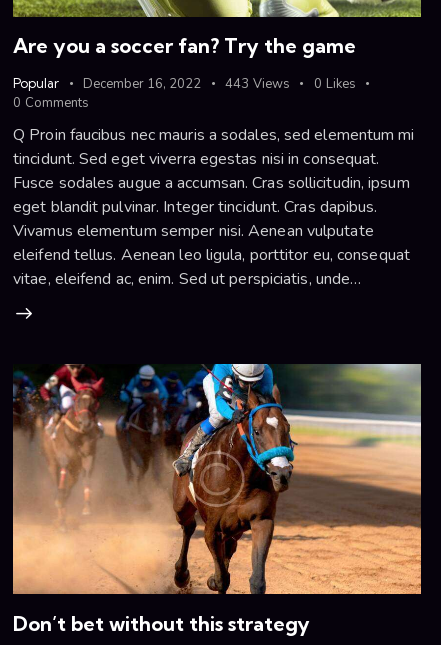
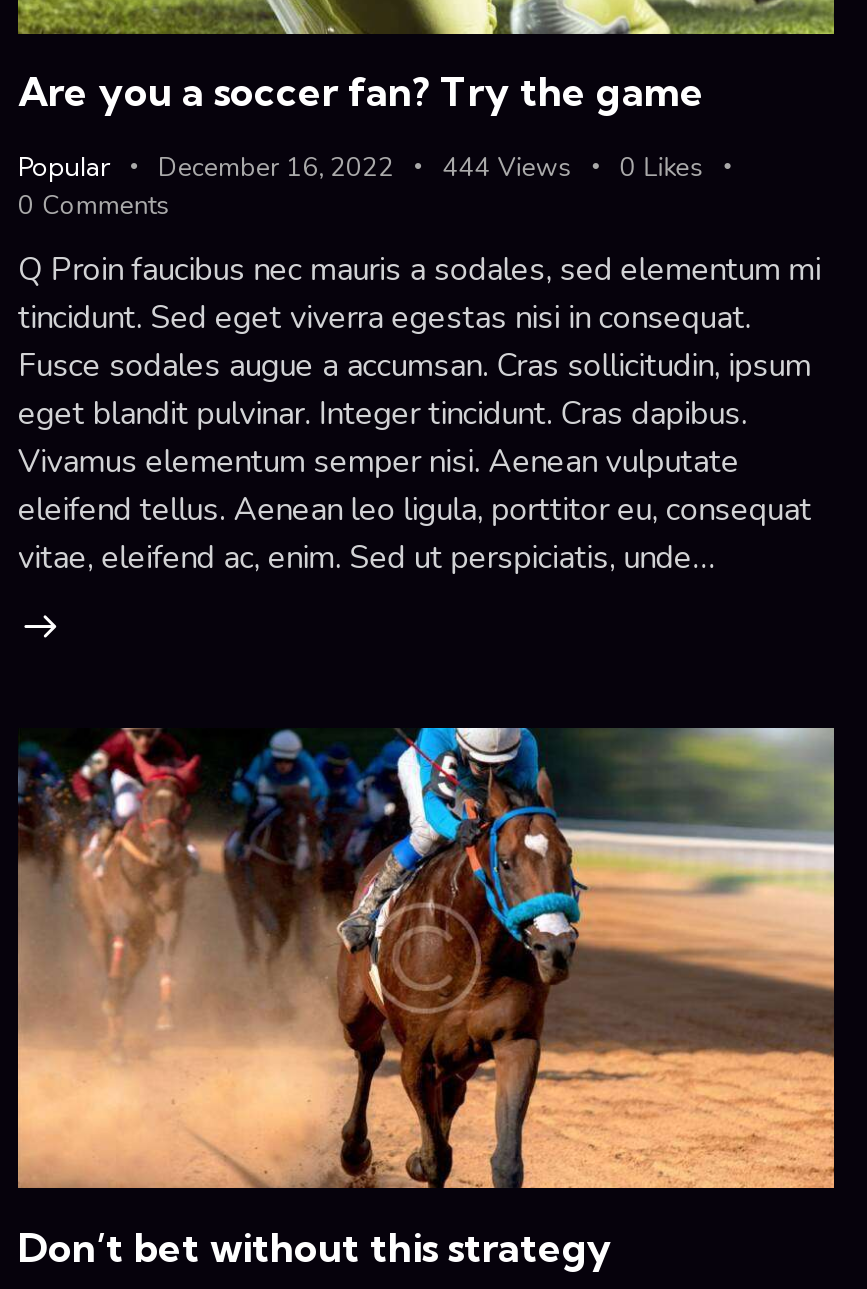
- Popular December 16, 2022 443 Views 0 Likes
+ Popular December 16, 2022 444 Views 0 Likes
